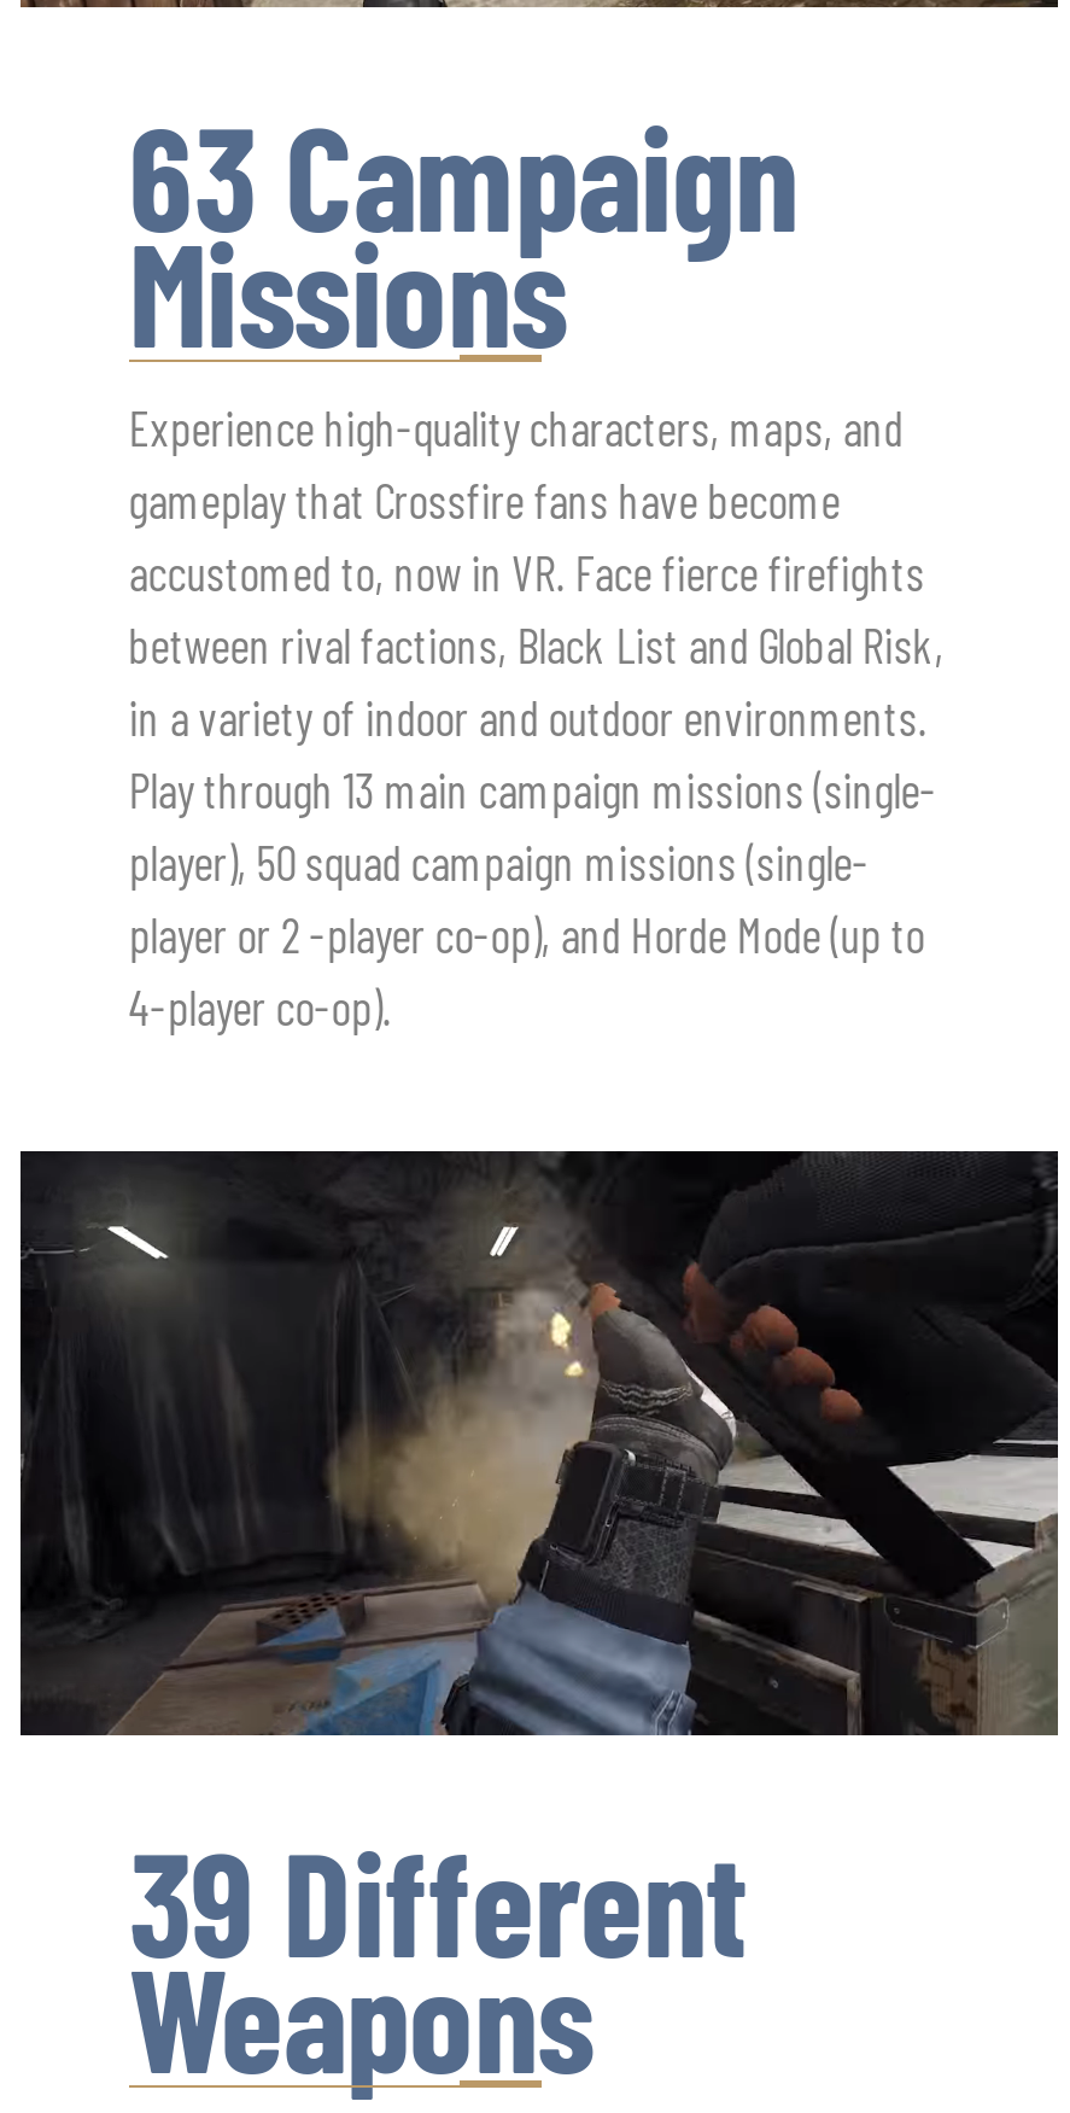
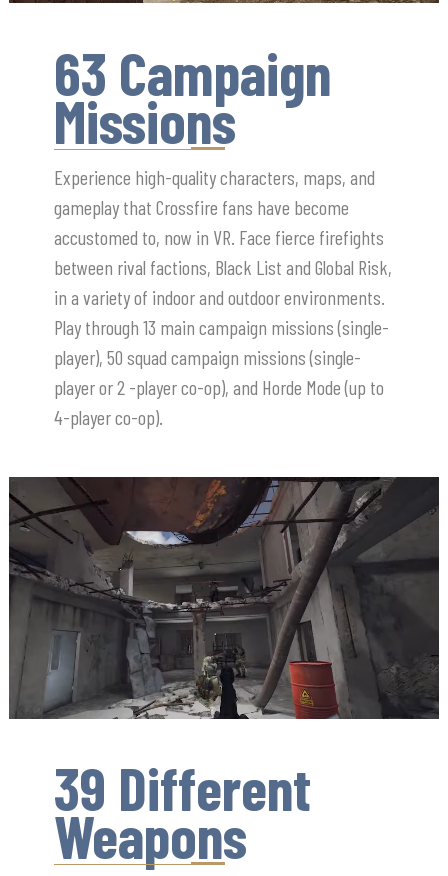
- [image]
+ [image]
